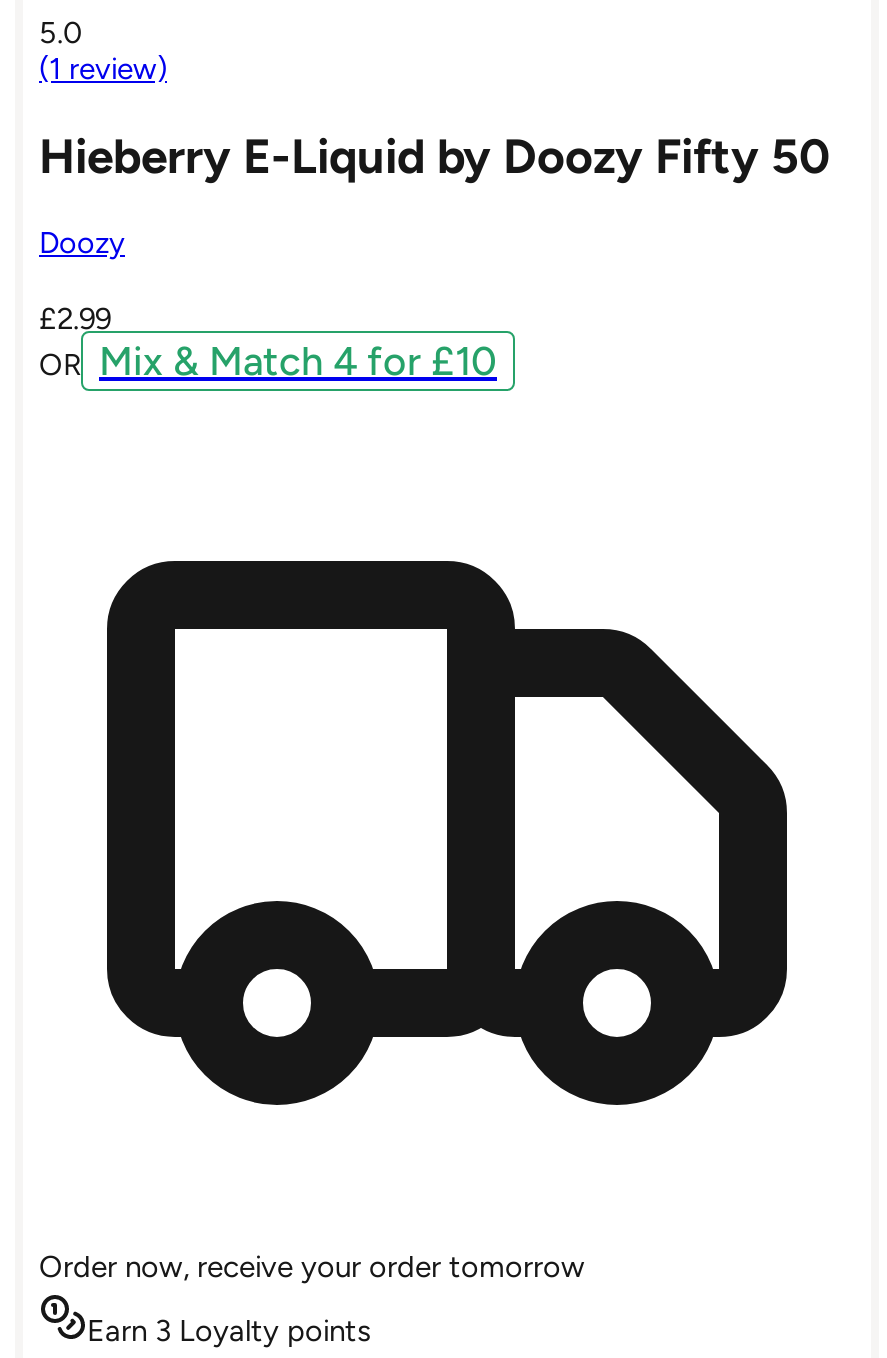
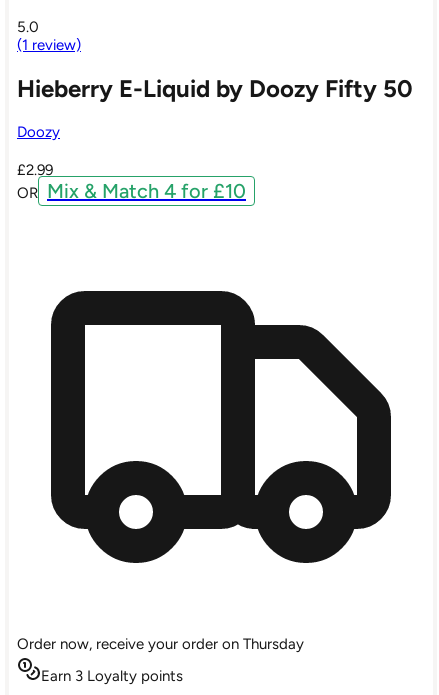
- Order now, receive your order tomorrow
+ Order now, receive your order on Thursday
